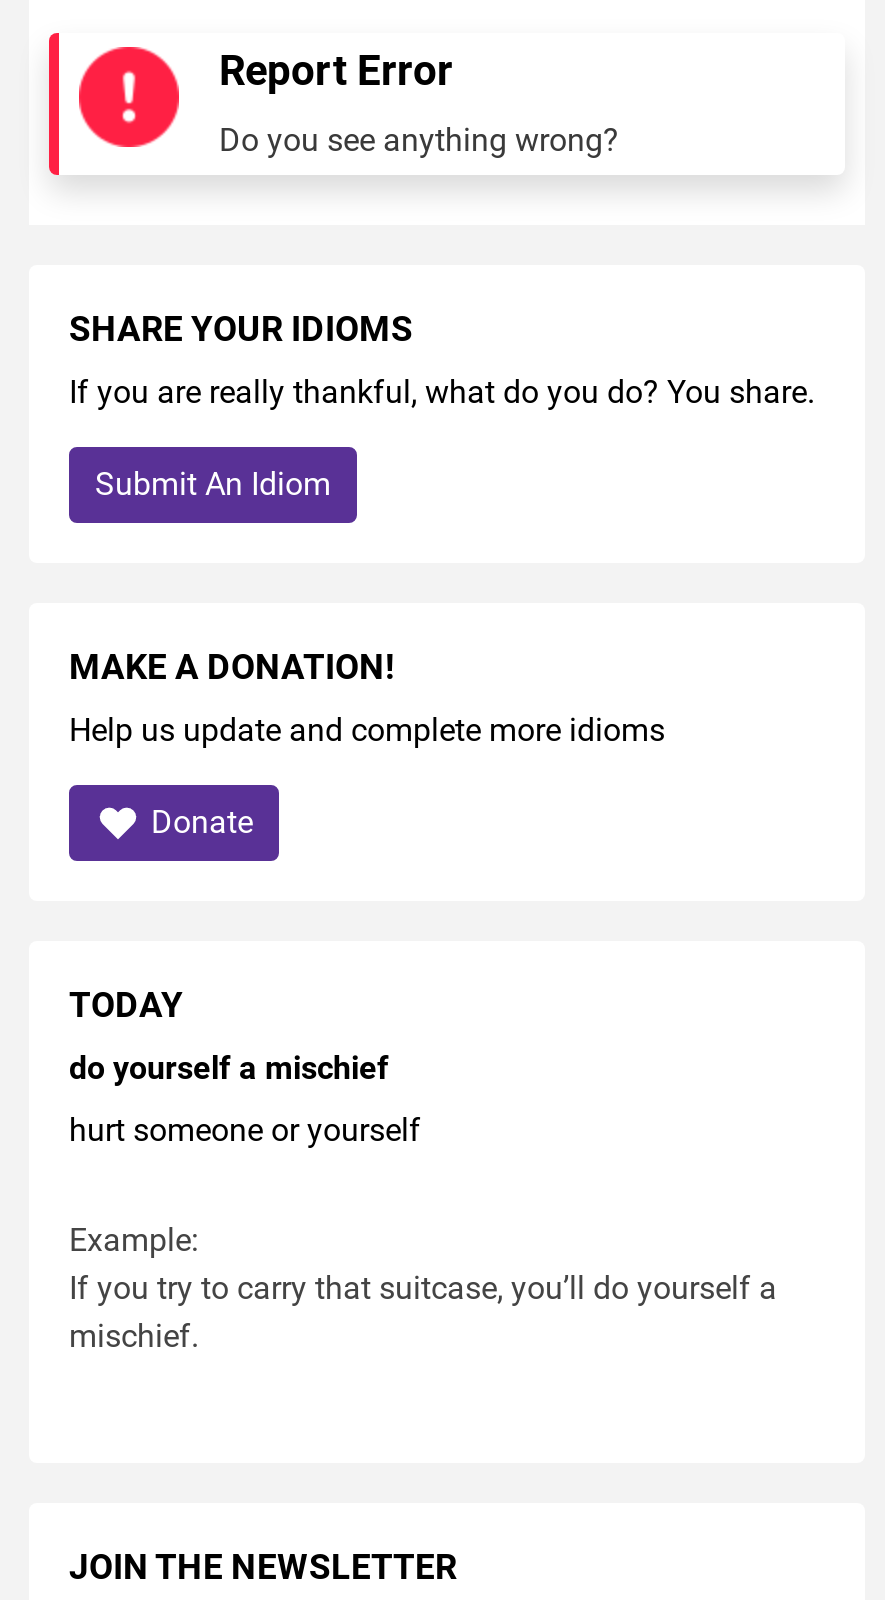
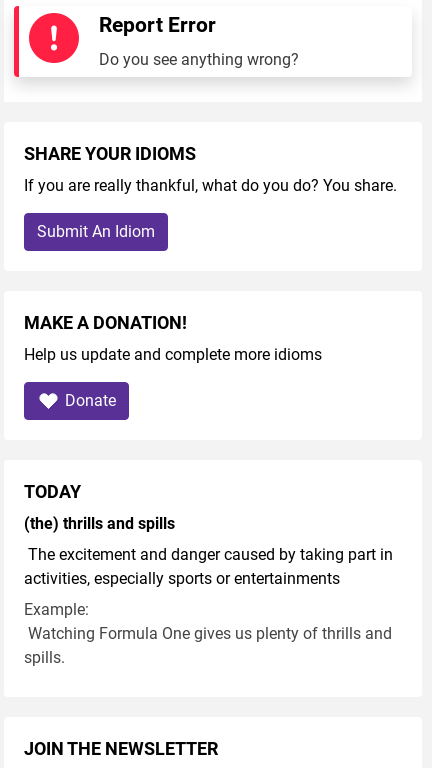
- do yourself a mischief
+ (the) thrills and spills

- hurt someone or yourself
+ The excitement and danger caused by taking part in
+ activities, especially sports or entertainments

- If you try to carry that suitcase, you’ll do yourself a
- mischief.
+ Watching Formula One gives us plenty of thrills and
+ spills.
